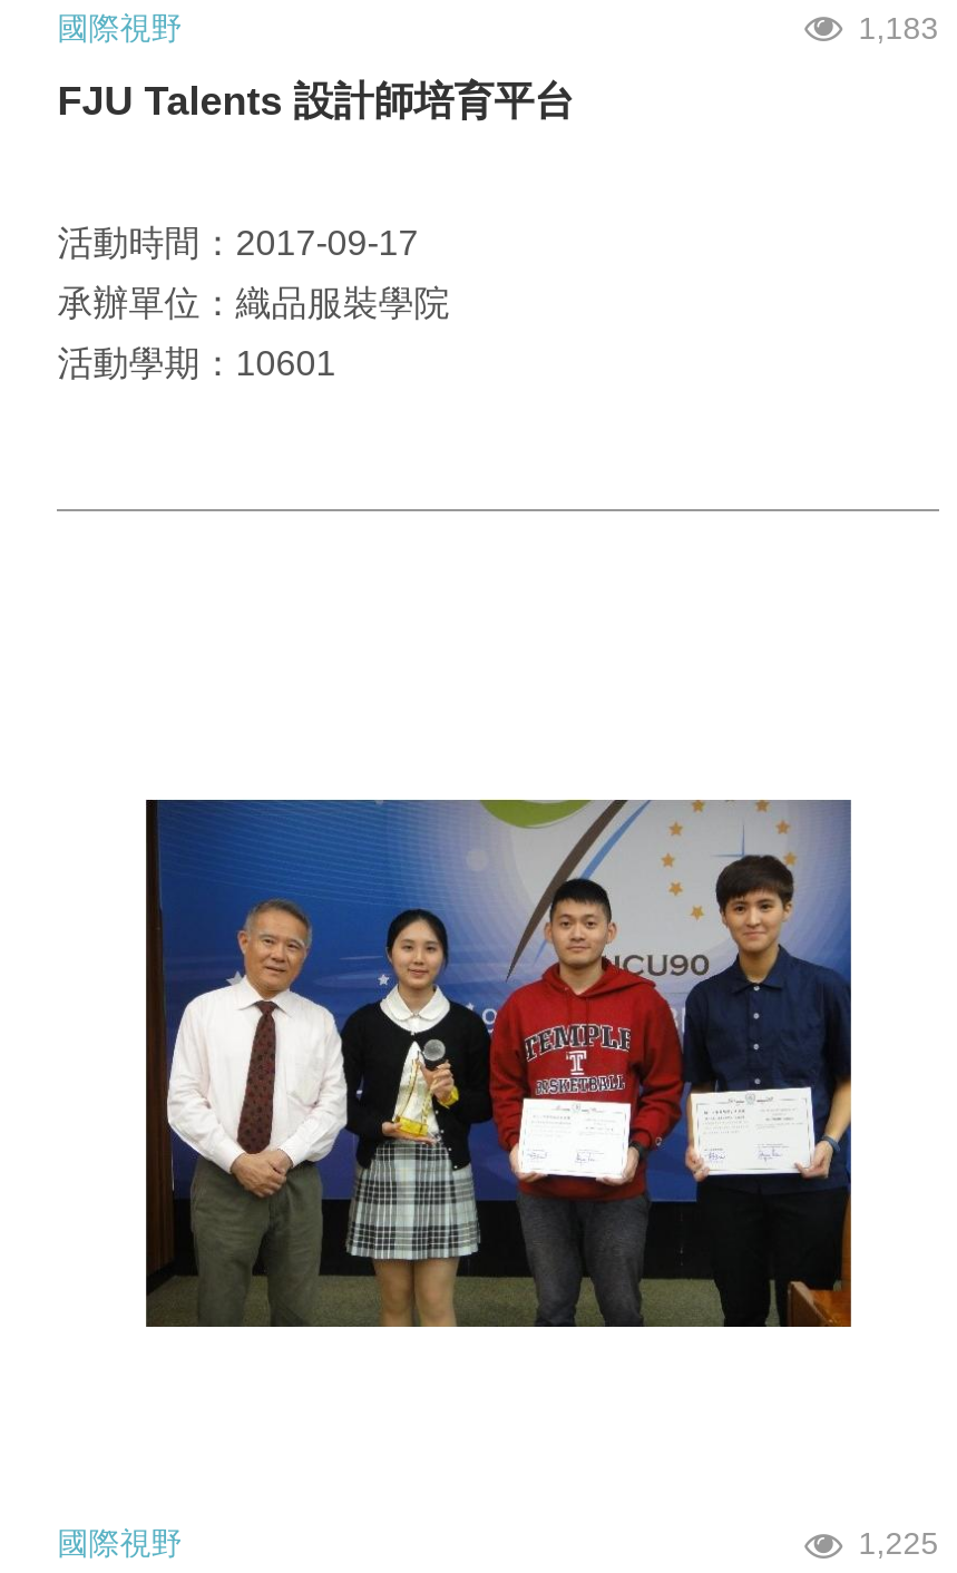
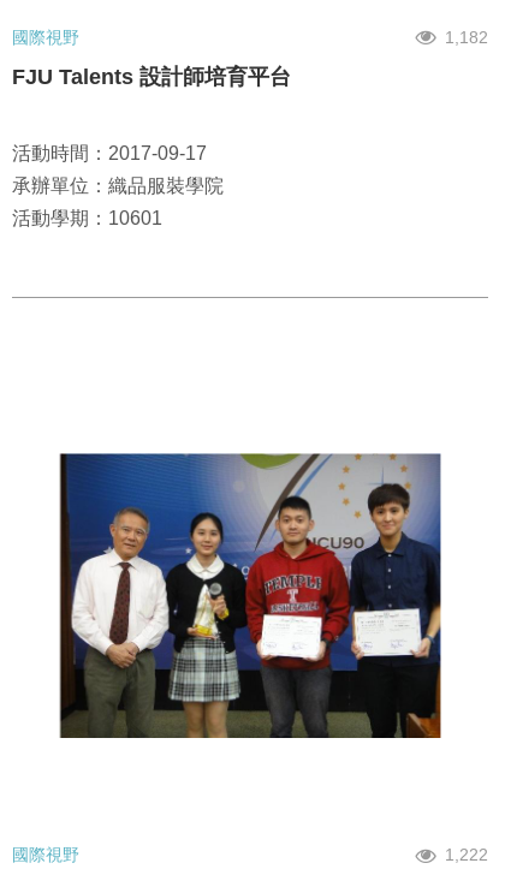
- 1,183
+ 1,182

- 1,225
+ 1,222
